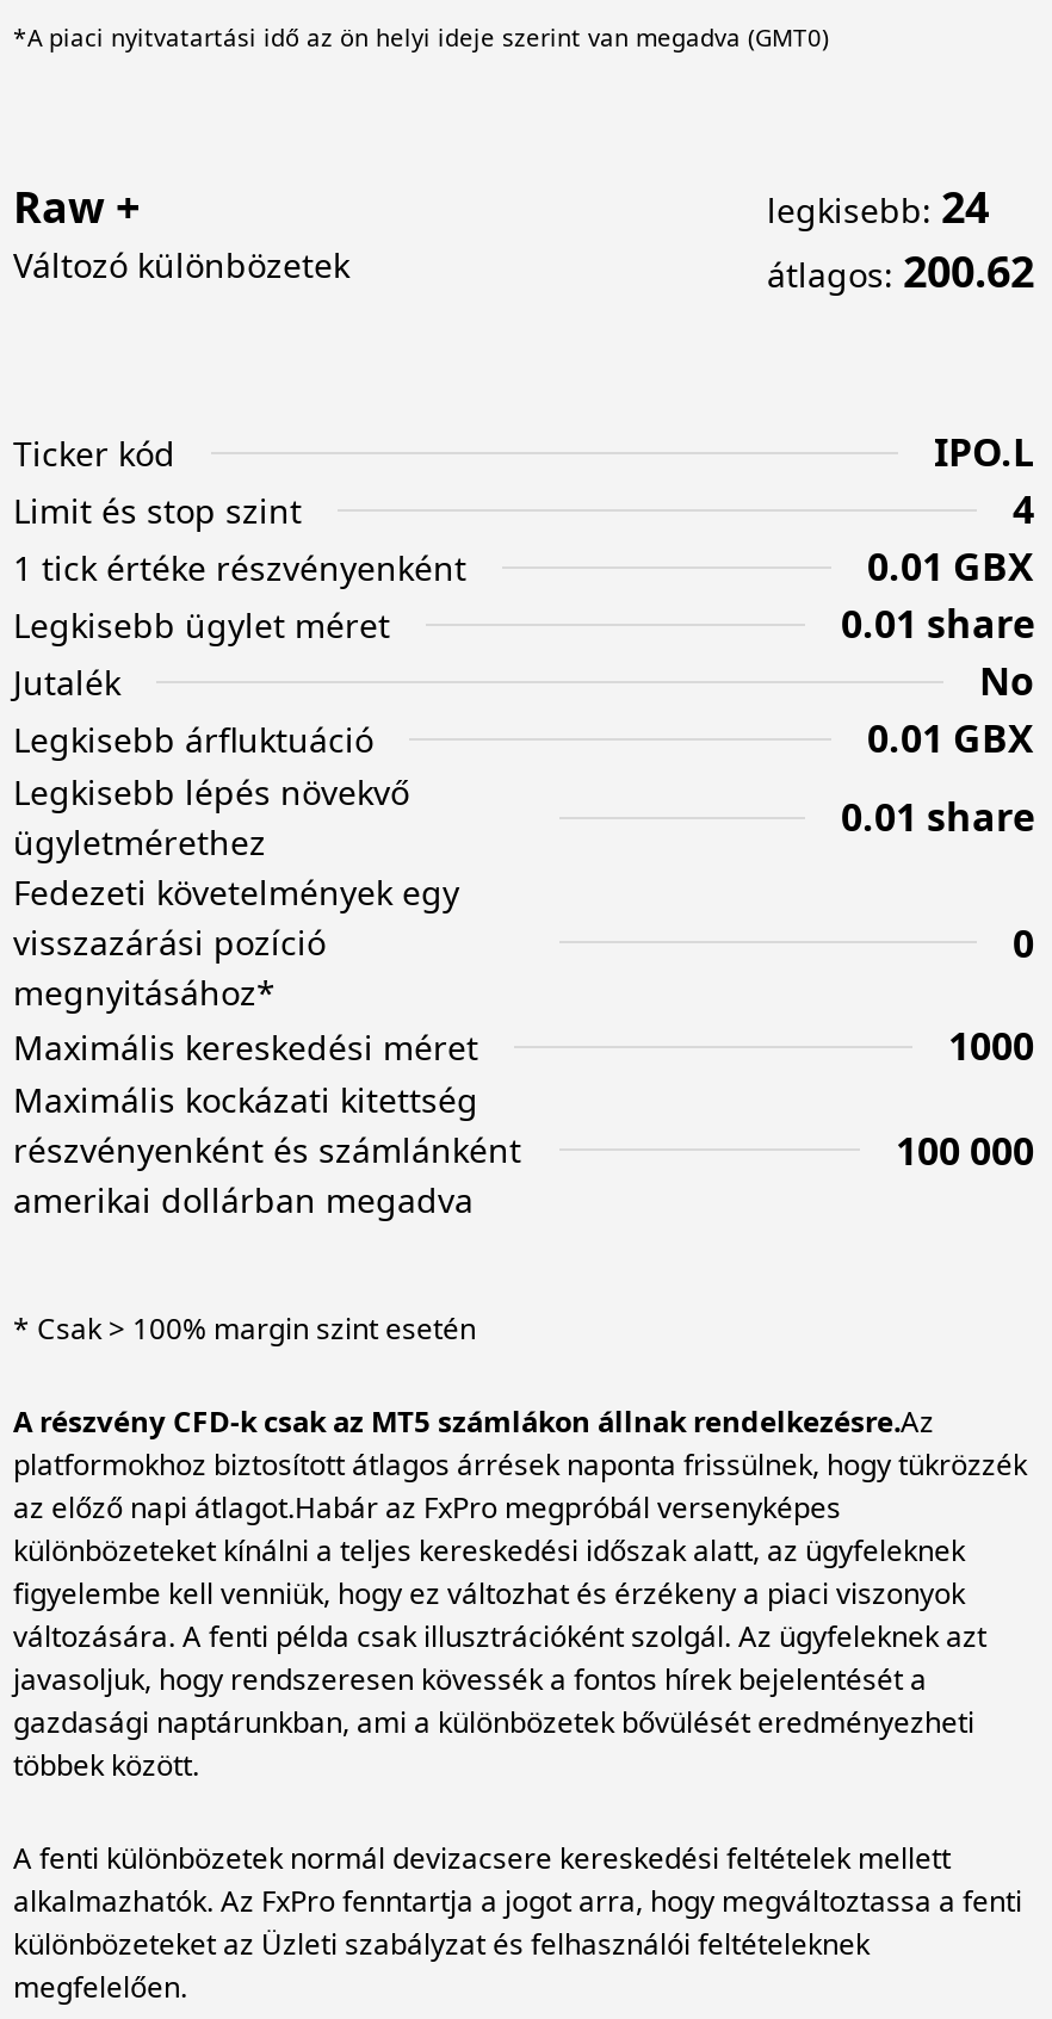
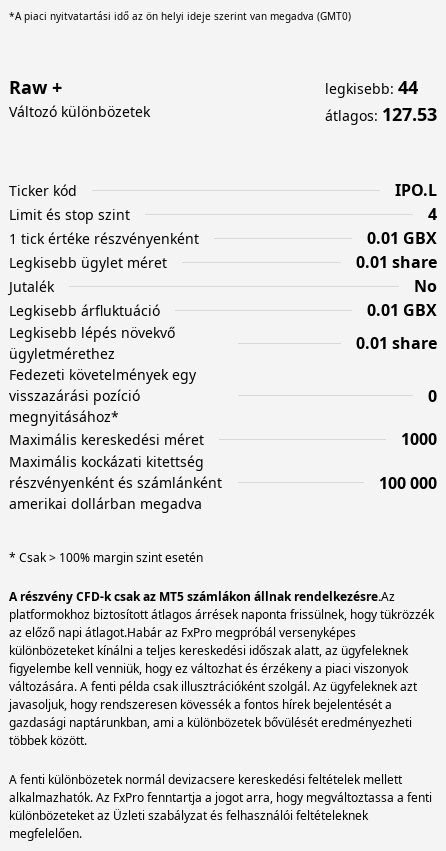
- legkisebb: 24
+ legkisebb: 44

- átlagos: 200.62
+ átlagos: 127.53
